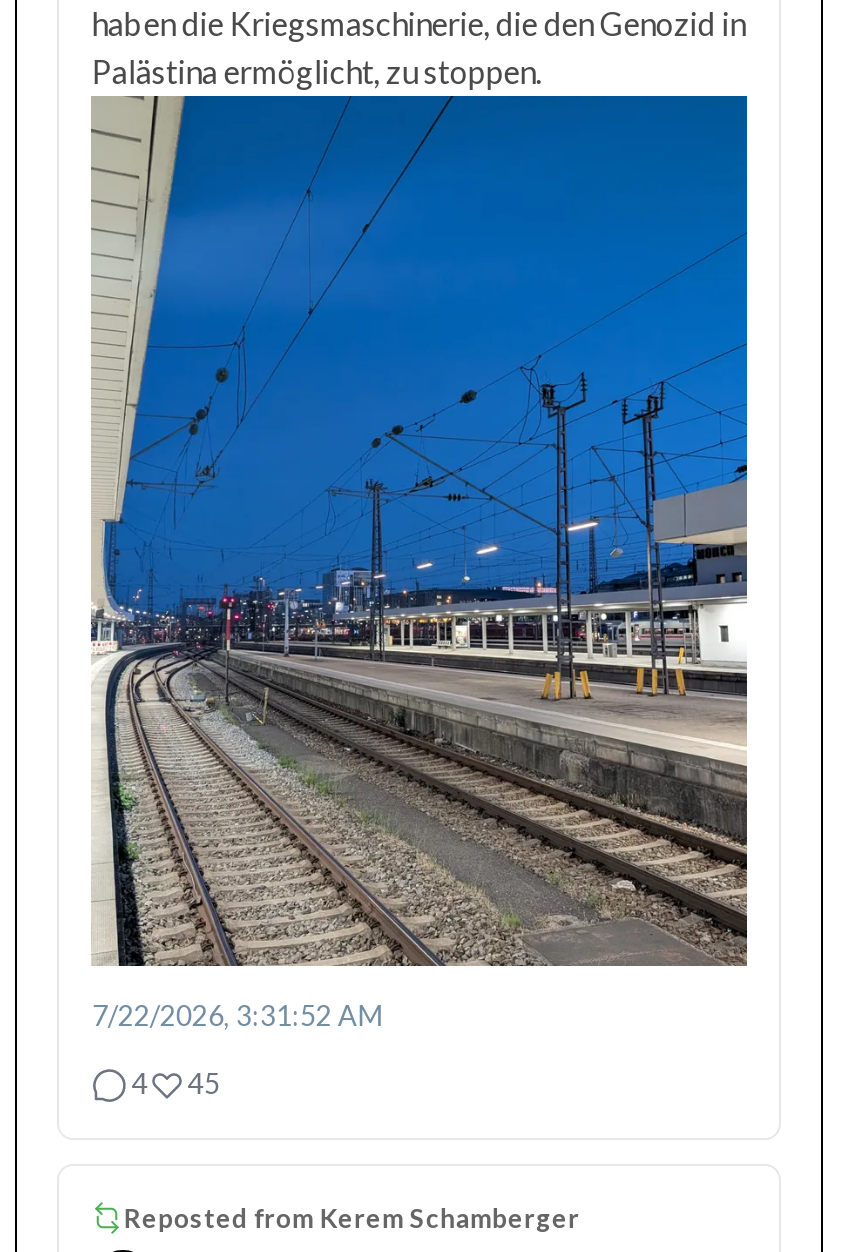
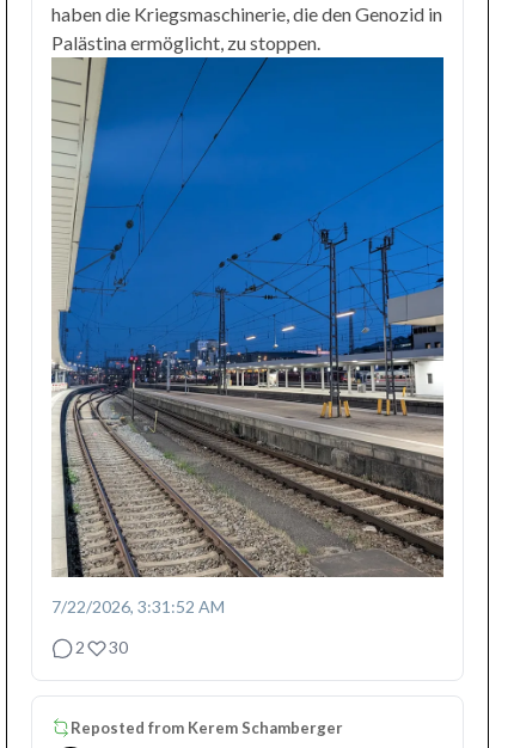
- 4
+ 2

- 45
+ 30
